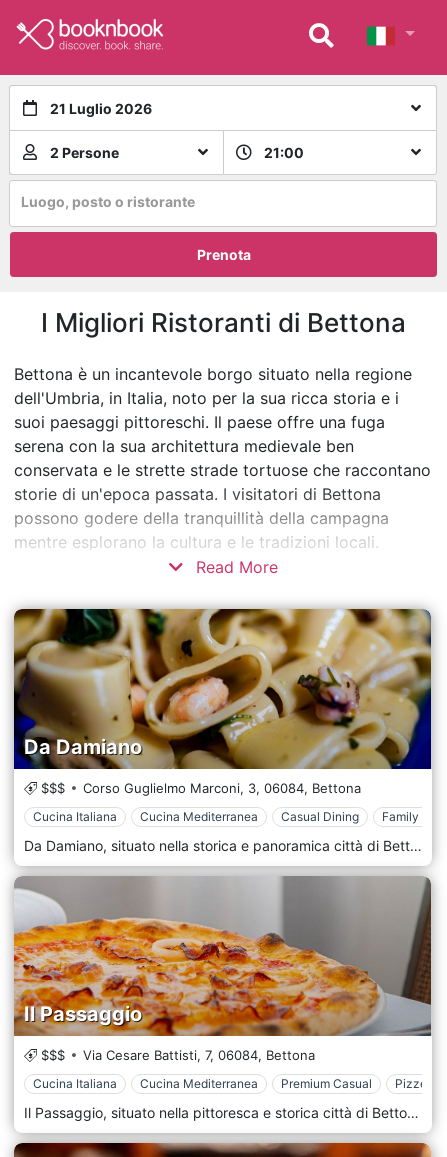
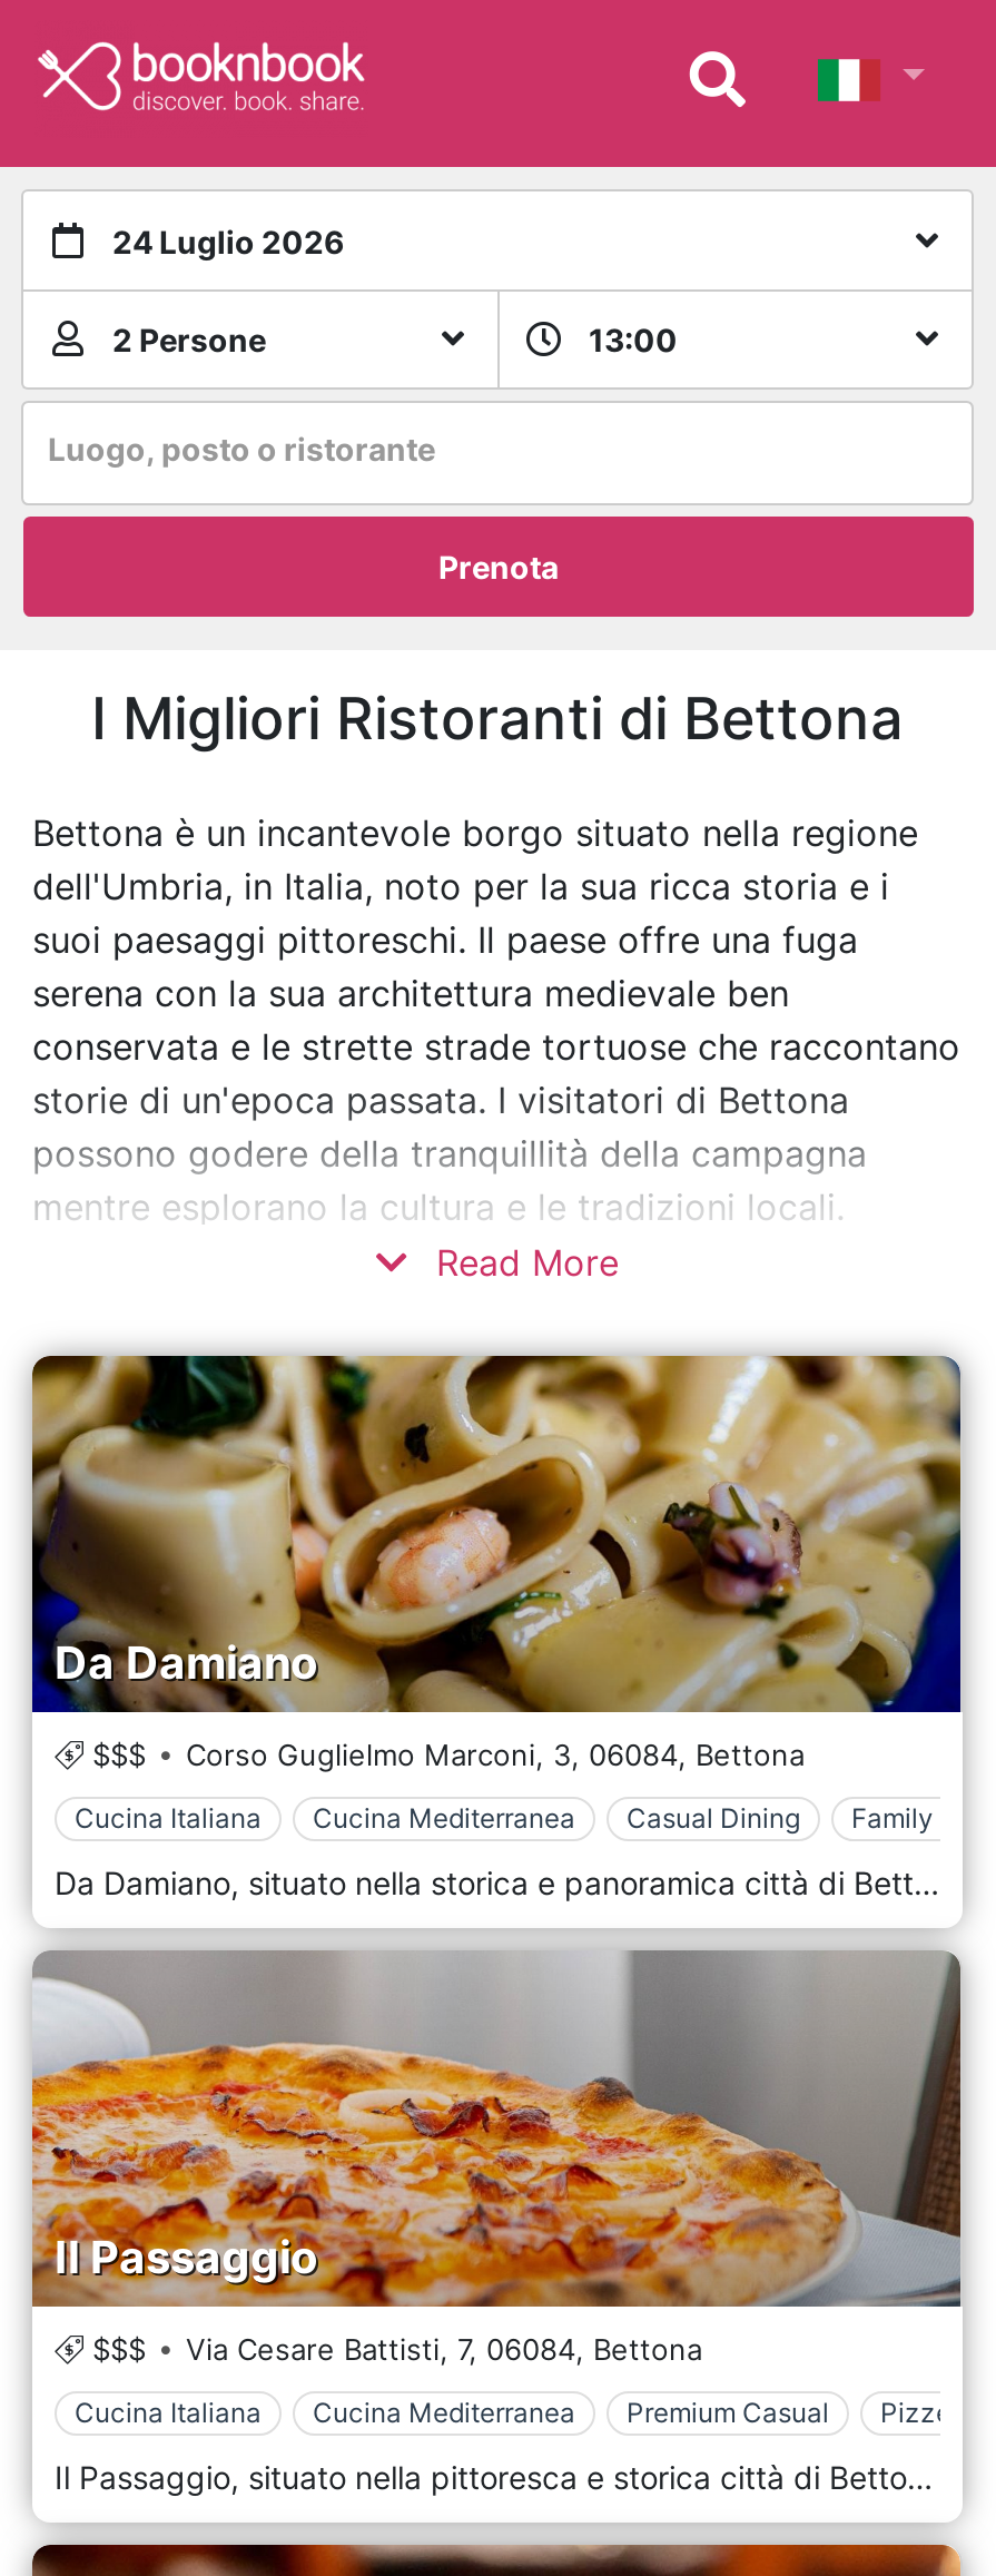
- 21 Luglio 2026
+ 24 Luglio 2026

- 21:00
+ 13:00
